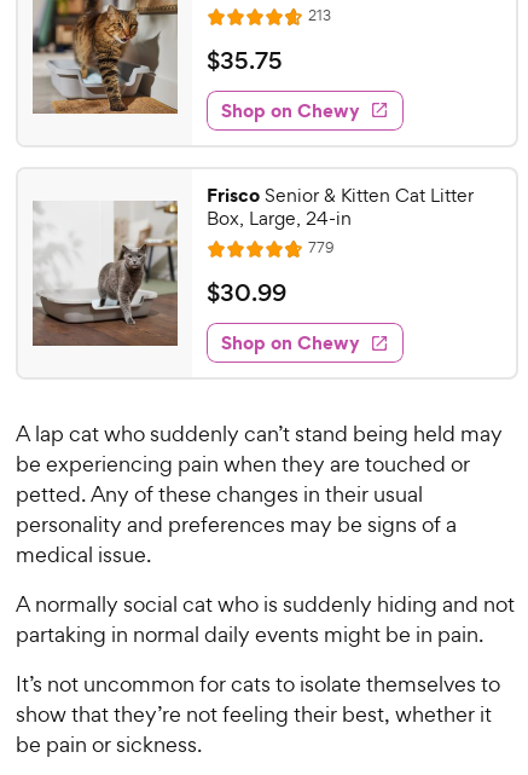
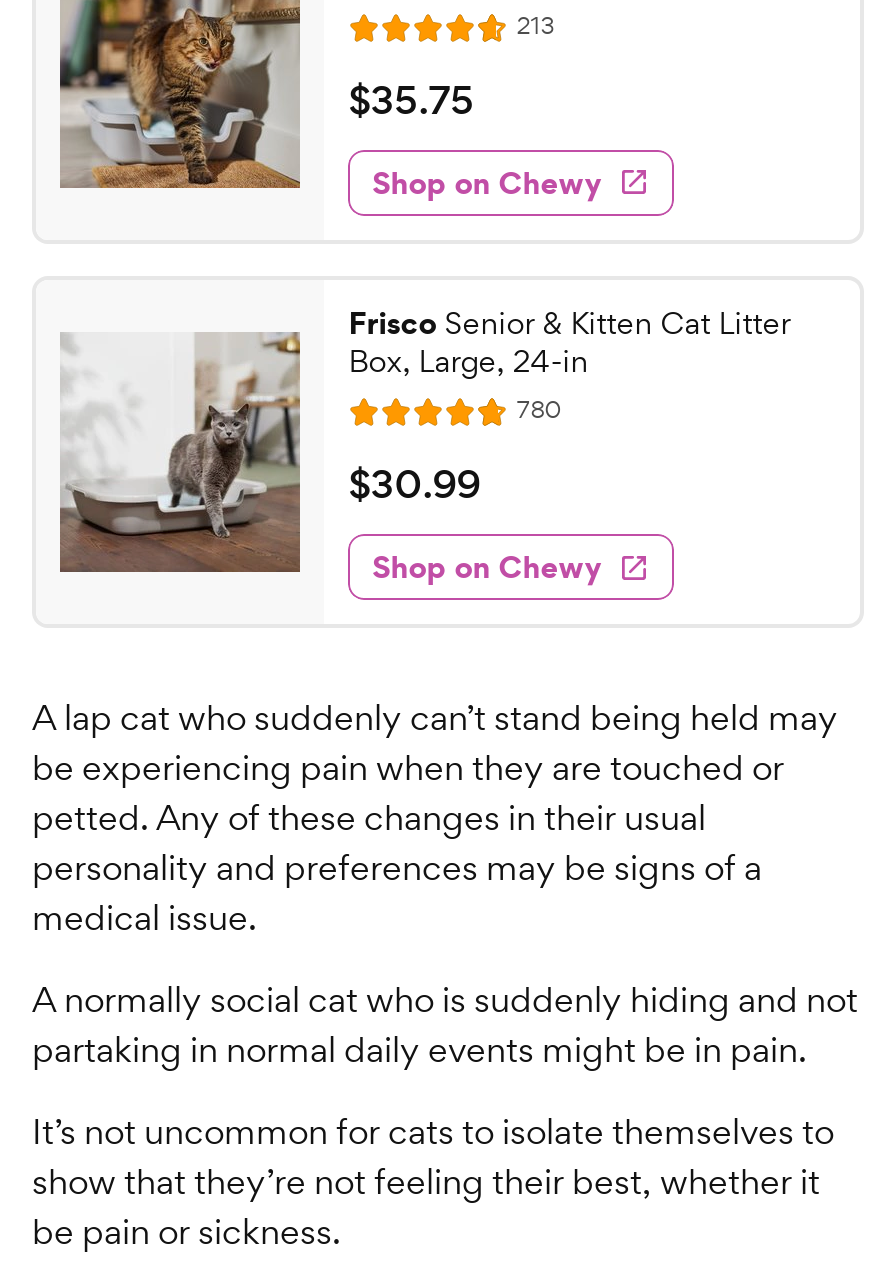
- 779 R
+ 780 R
